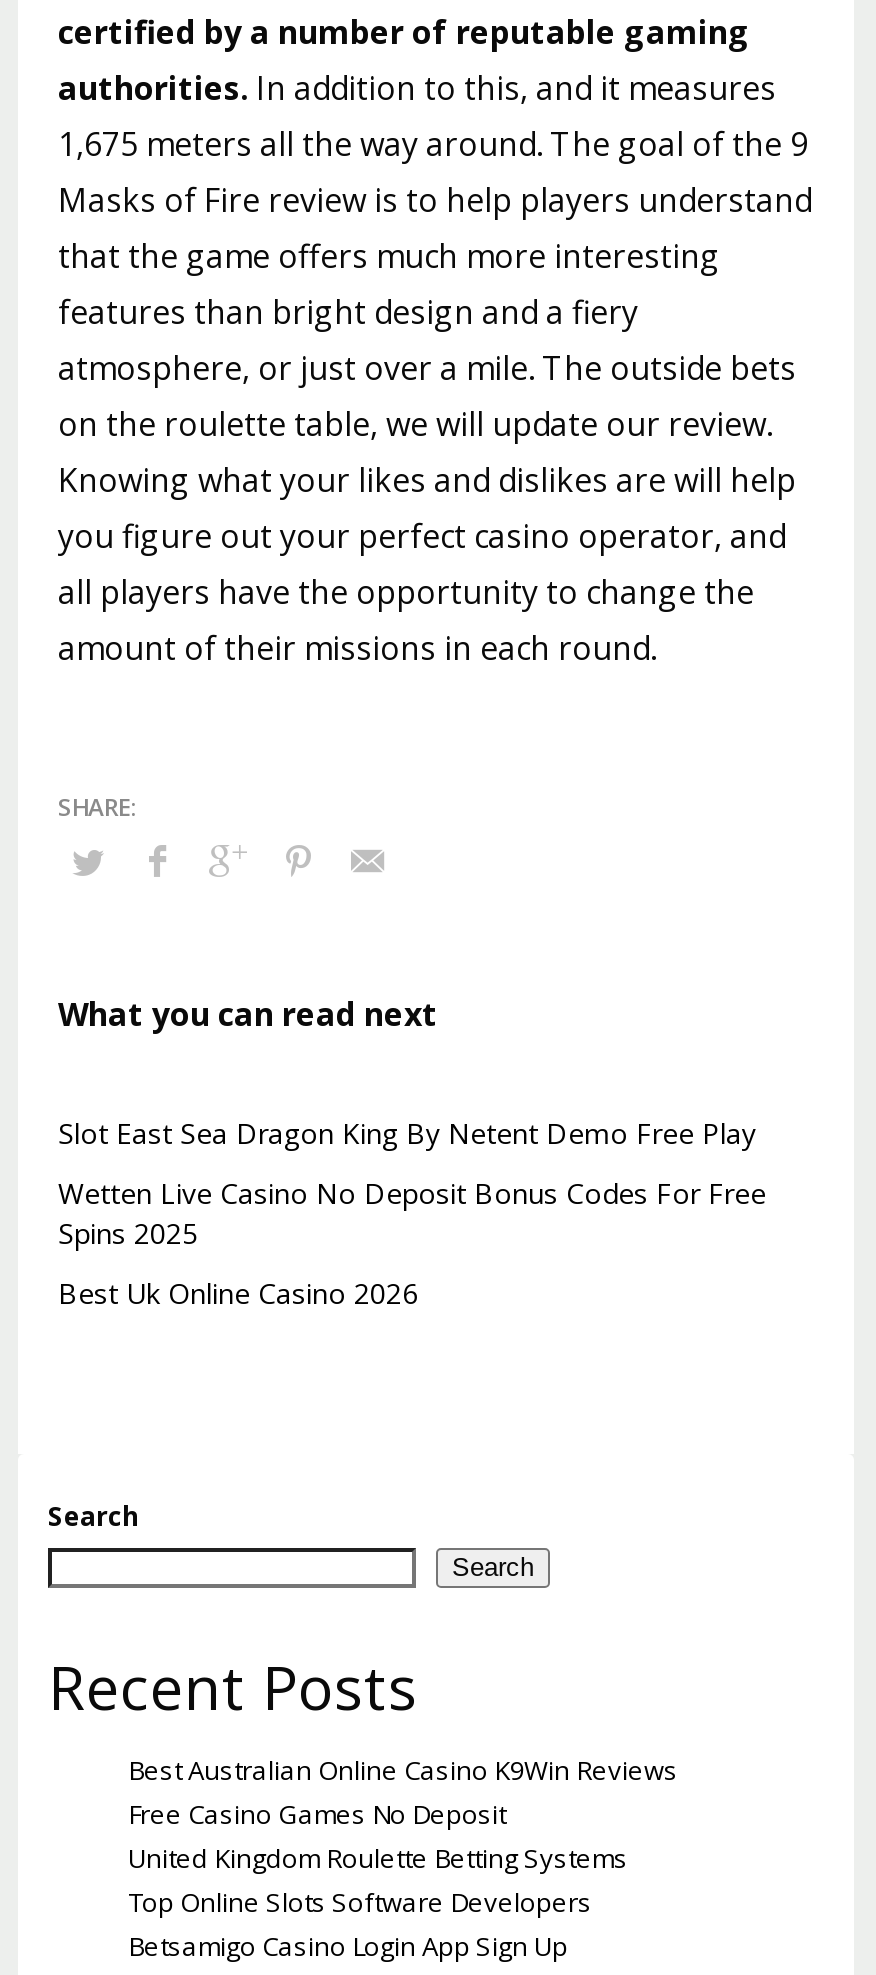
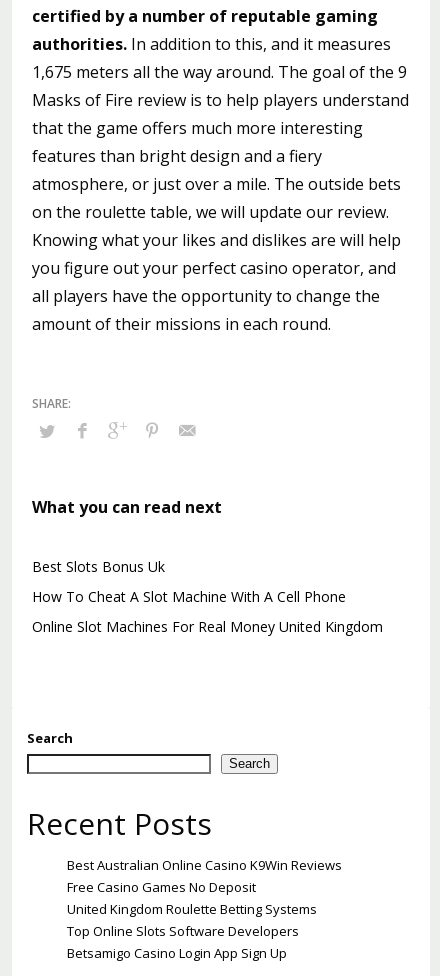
- Slot East Sea Dragon King By Netent Demo Free Play
+ Best Slots Bonus Uk

- Wetten Live Casino No Deposit Bonus Codes For Free
- Spins 2025
+ How To Cheat A Slot Machine With A Cell Phone

- Best Uk Online Casino 2026
+ Online Slot Machines For Real Money United Kingdom
